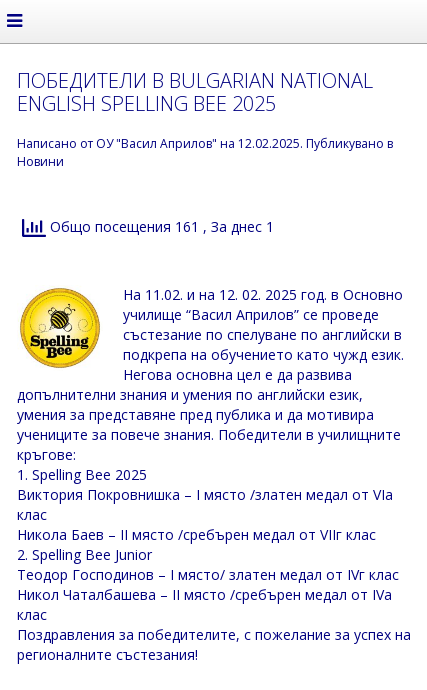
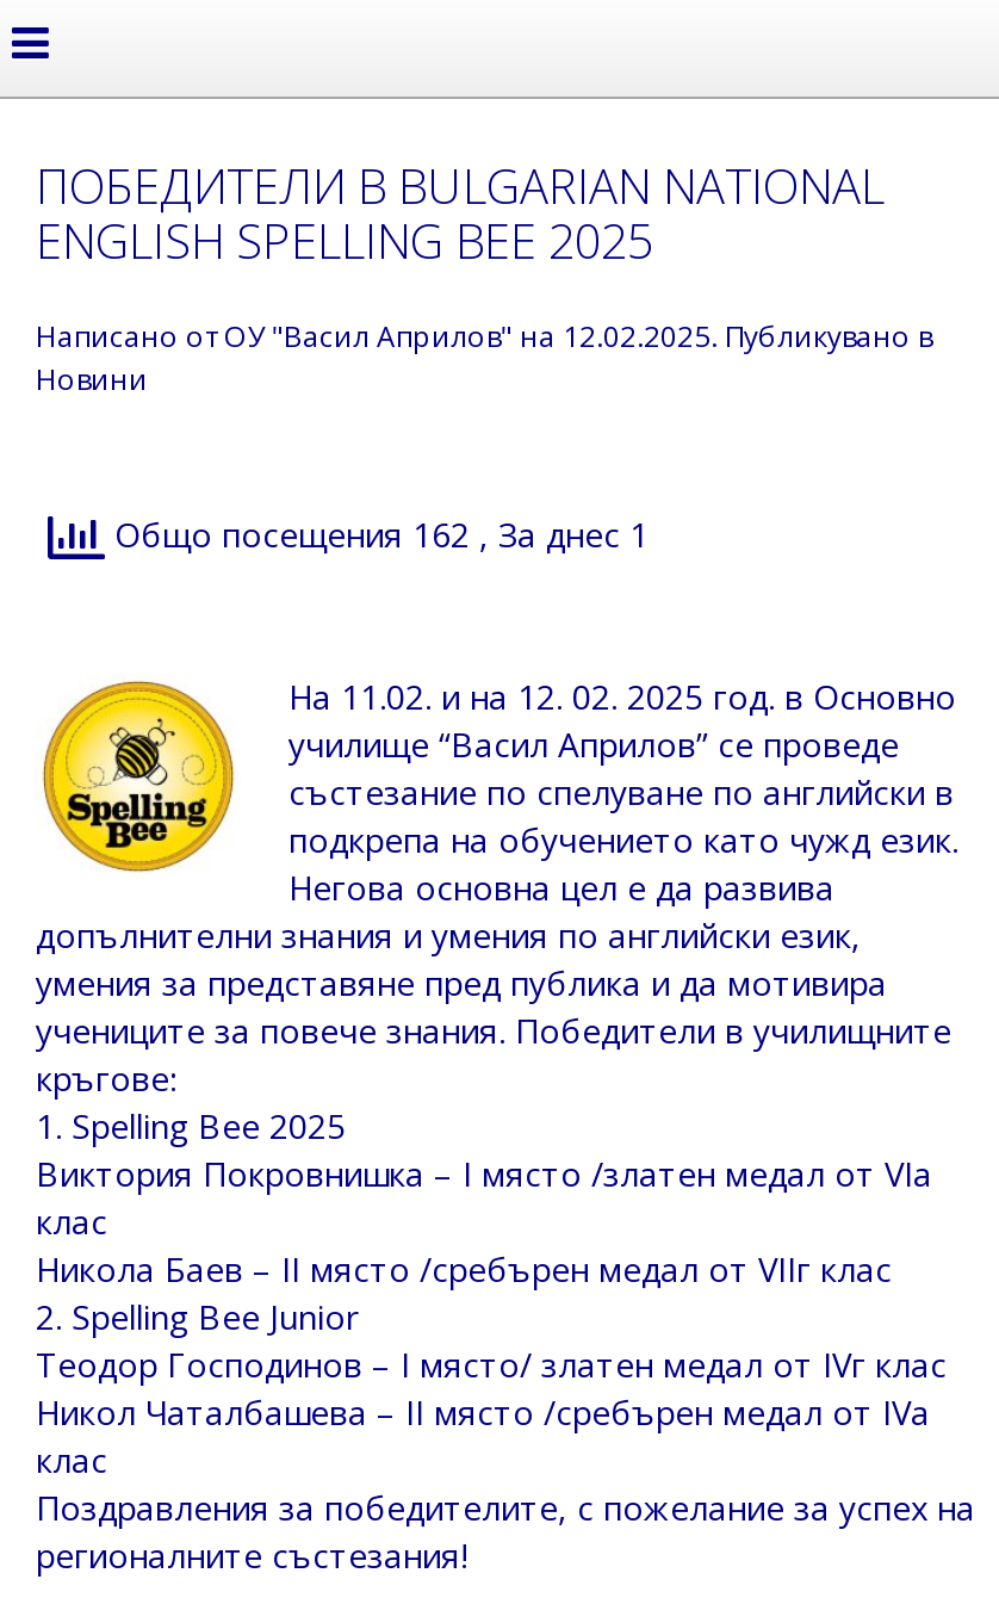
- Общо посещения 161, За днес 1
+ Общо посещения 162, За днес 1
